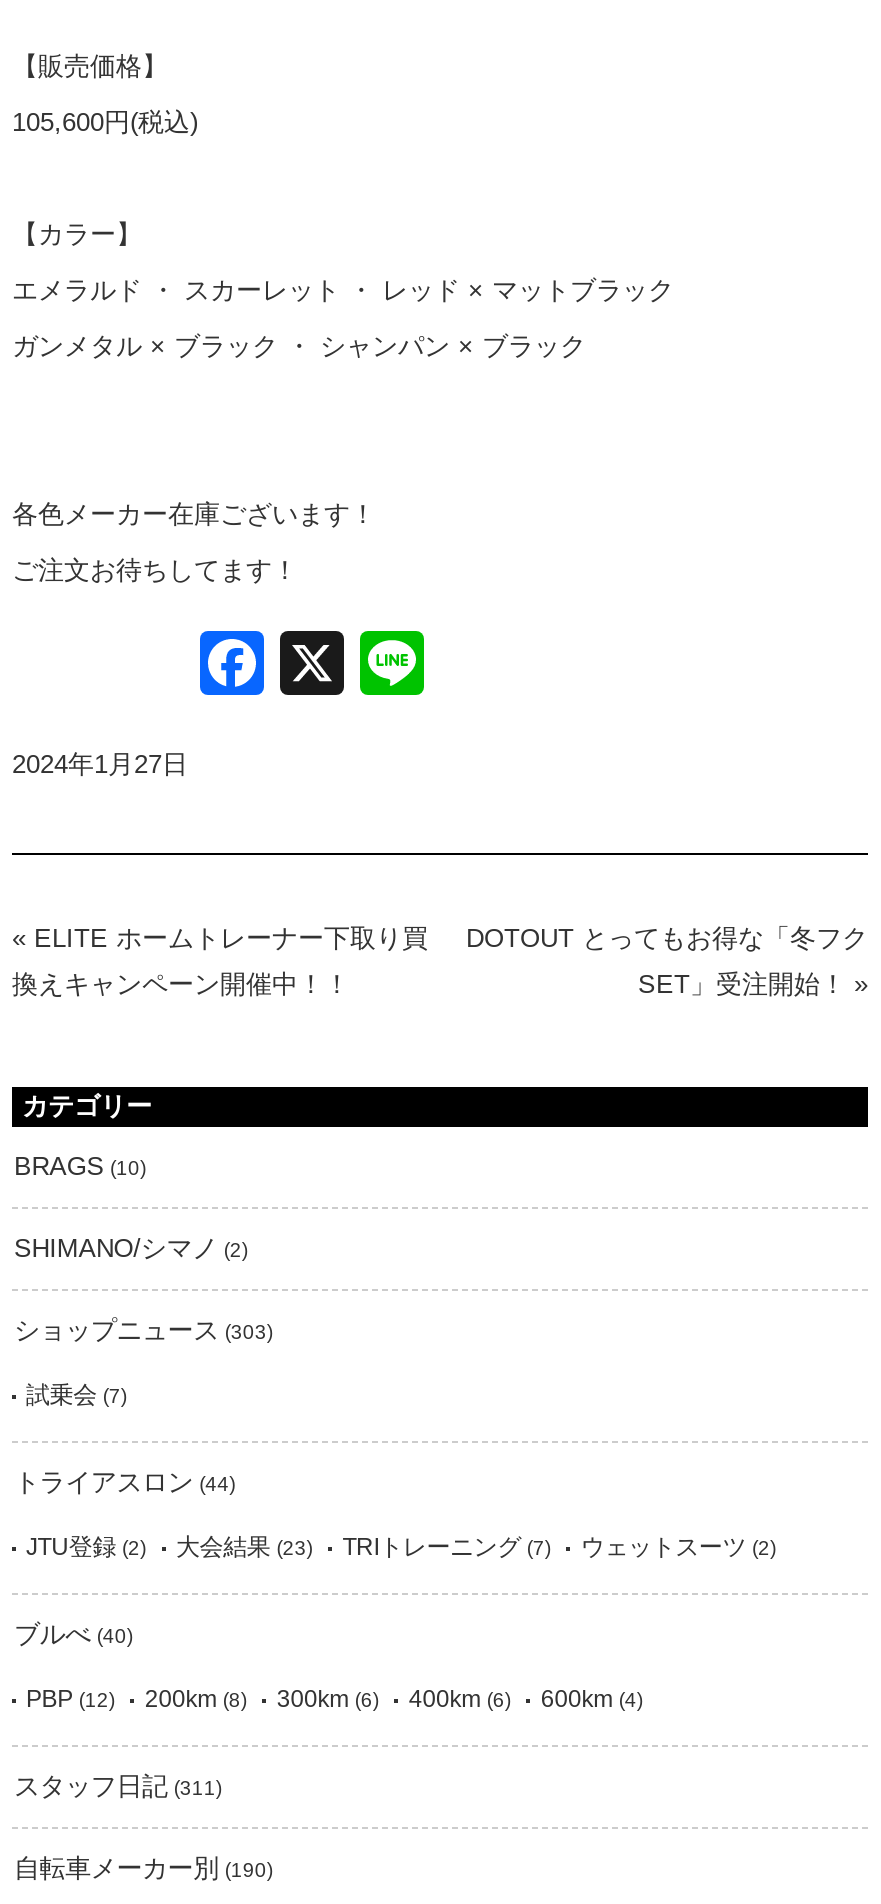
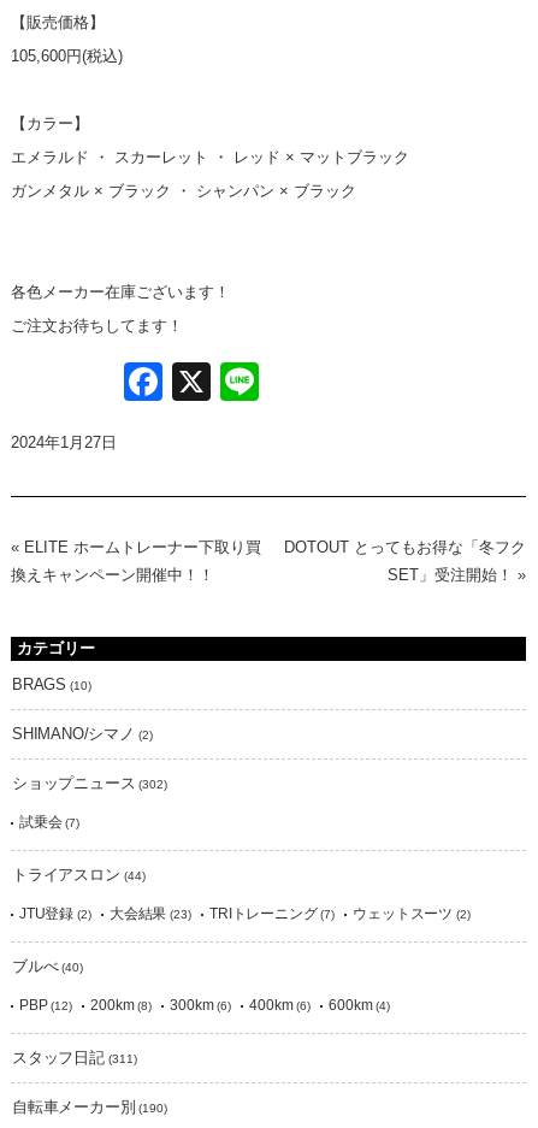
- ショップニュース(303)
+ ショップニュース(302)
